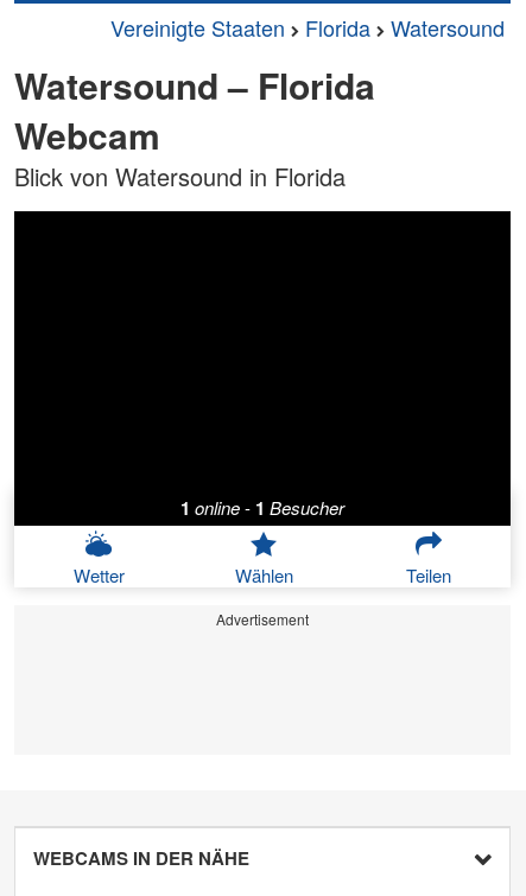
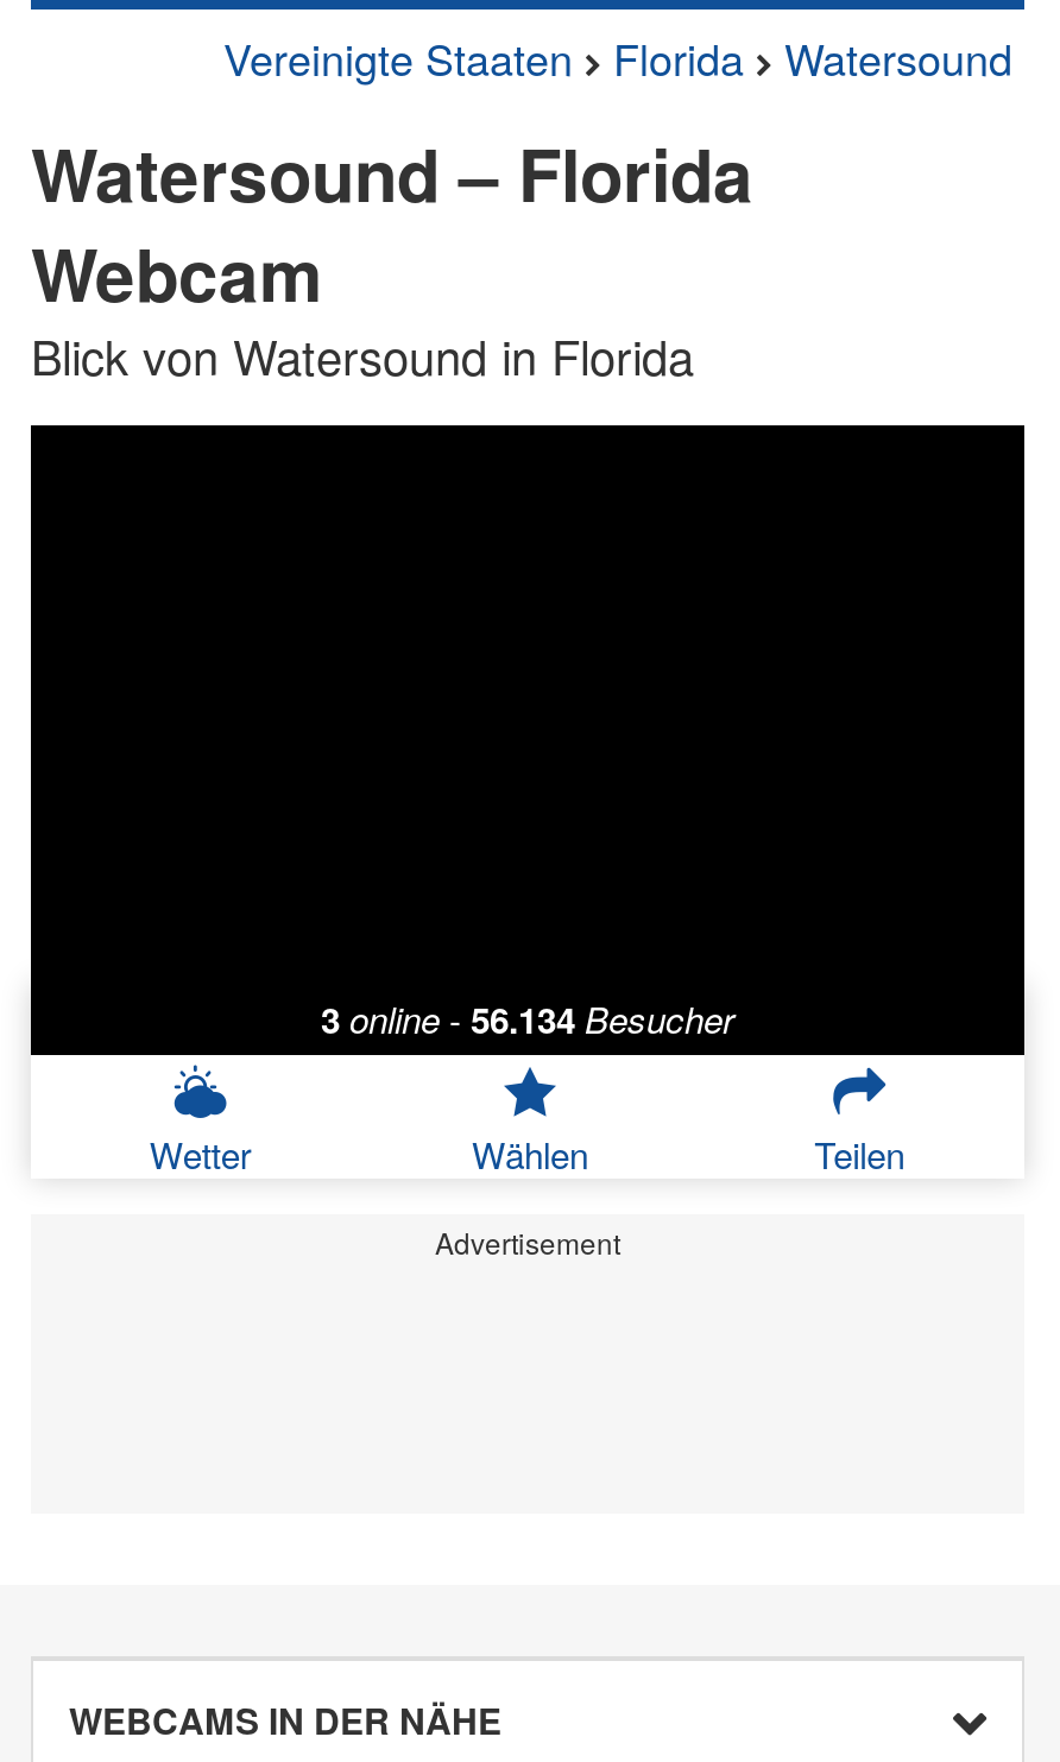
- 1 online - 1 Besucher
+ 3 online - 56.134 Besucher
